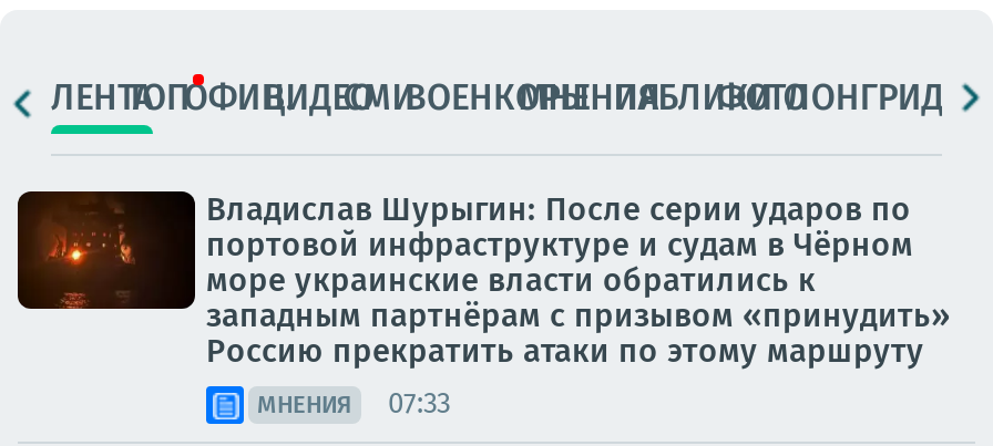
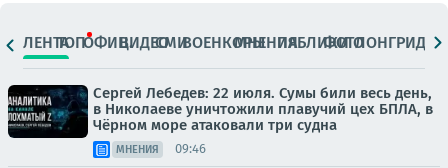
- [image]
- Владислав Шурыгин: После серии ударов по
- портовой инфраструктуре и судам в Чёрном
- море украинские власти обратились к
- западным партнёрам с призывом «принудить»
- Россию прекратить атаки по этому маршруту
+ [image]
+ Сергей Лебедев: 22 июля. Сумы били весь день,
+ в Николаеве уничтожили плавучий цех БПЛА, в
+ Чёрном море атаковали три судна

- МНЕНИЯ 07:33
+ МНЕНИЯ 09:46
